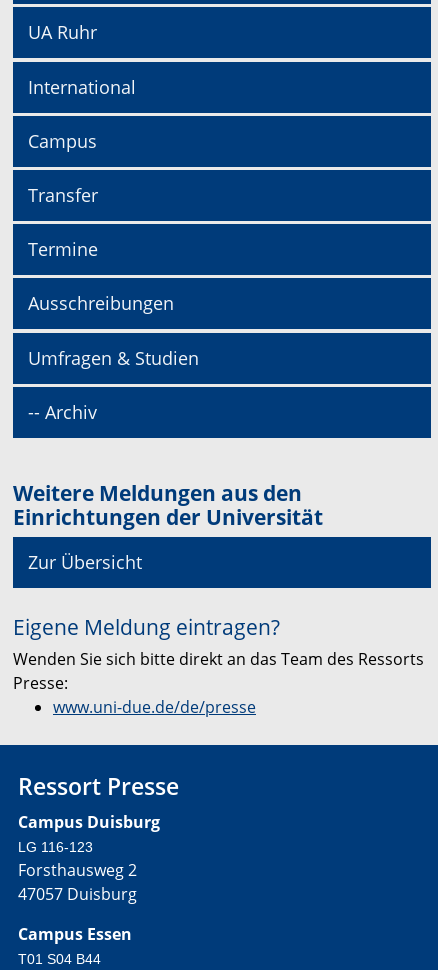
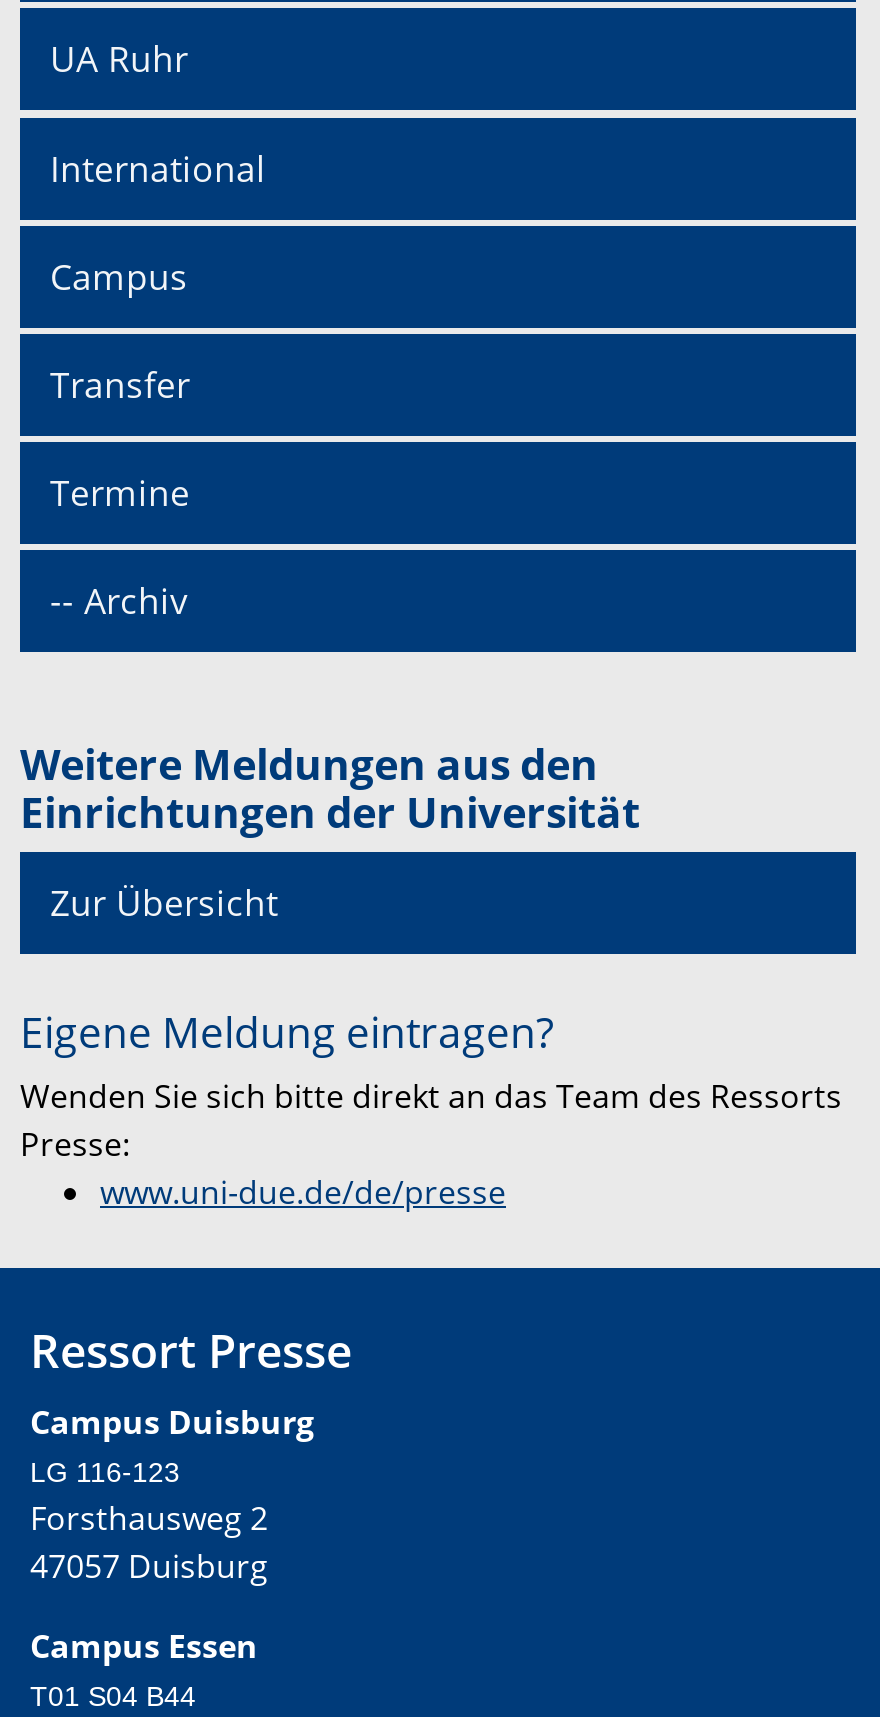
- Ausschreibungen
- Umfragen & Studien
